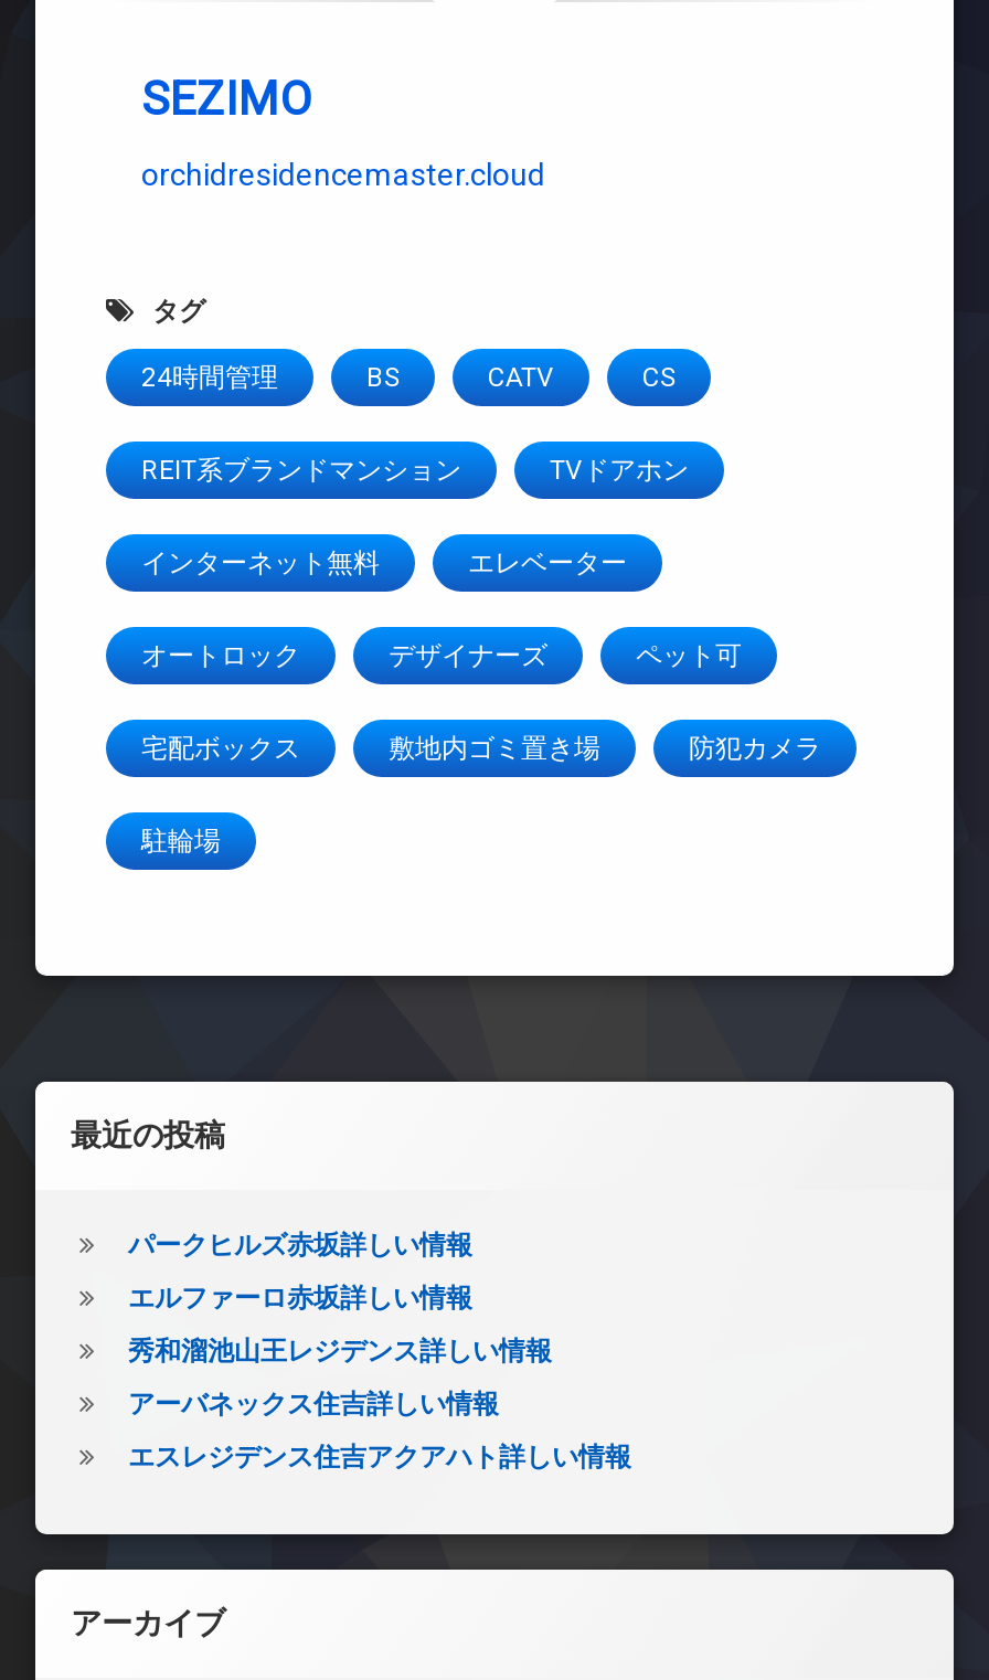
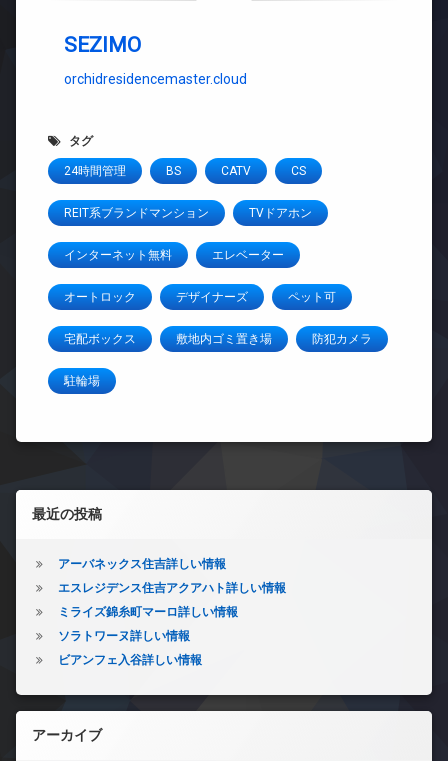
- パークヒルズ赤坂詳しい情報
- エルファーロ赤坂詳しい情報
- 秀和溜池山王レジデンス詳しい情報

moved up: アーバネックス住吉詳しい情報 | エスレジデンス住吉アクアハト詳しい情報

+ ミライズ錦糸町マーロ詳しい情報
+ ソラトワーヌ詳しい情報
+ ビアンフェ入谷詳しい情報
